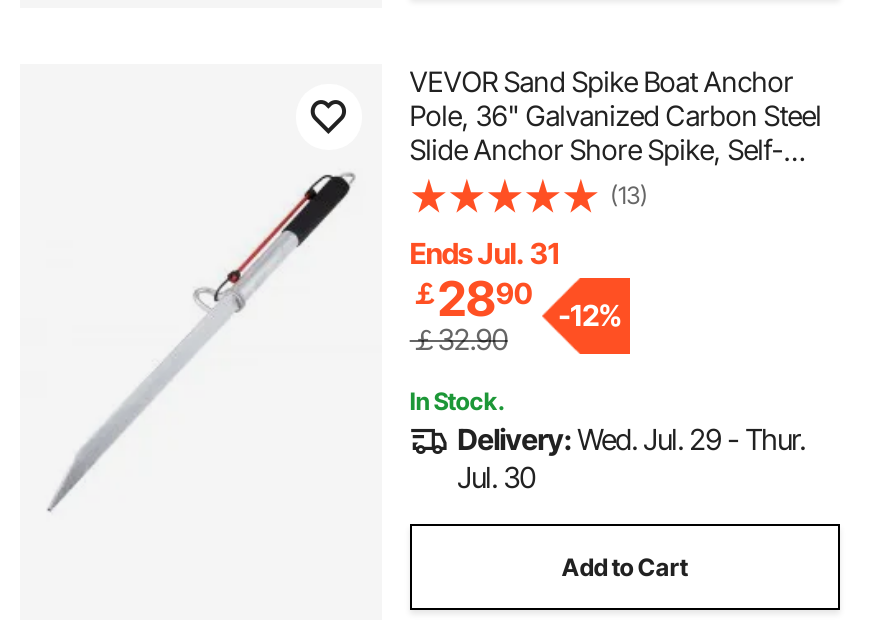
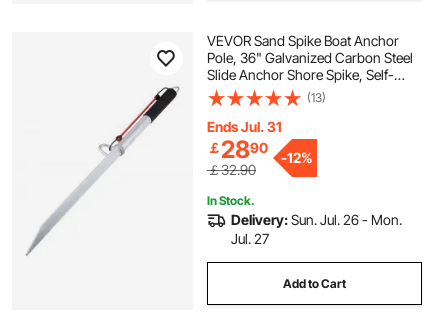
- Delivery: Wed. Jul. 29 - Thur.
+ Delivery: Sun. Jul. 26 - Mon.

- Jul. 30
+ Jul. 27
